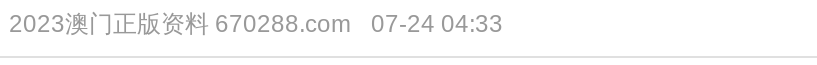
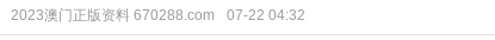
- 2023澳门正版资料 670288.com 07-24 04:33
+ 2023澳门正版资料 670288.com 07-22 04:32
